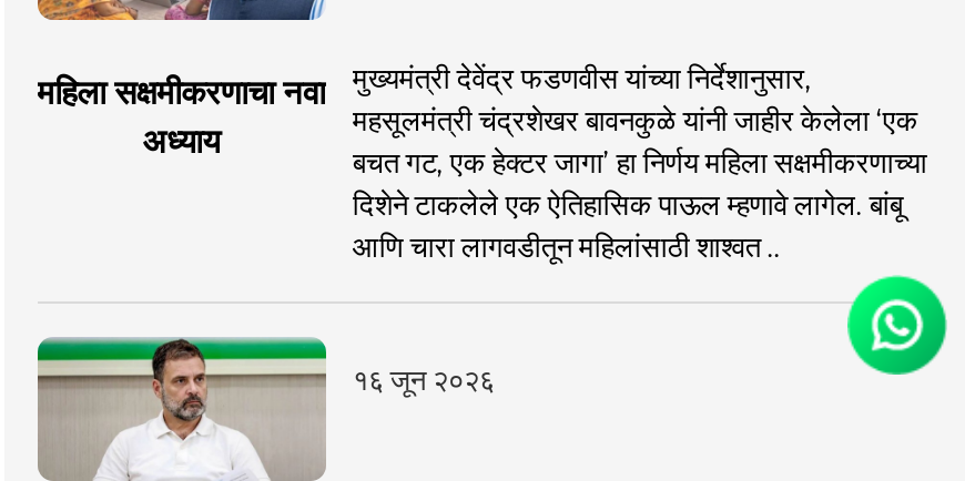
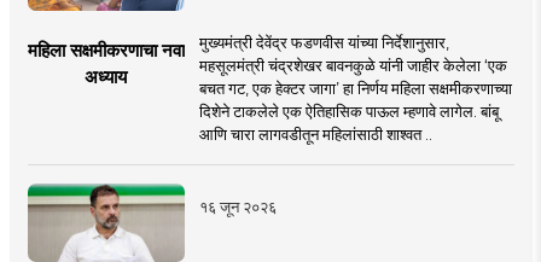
- [image]
